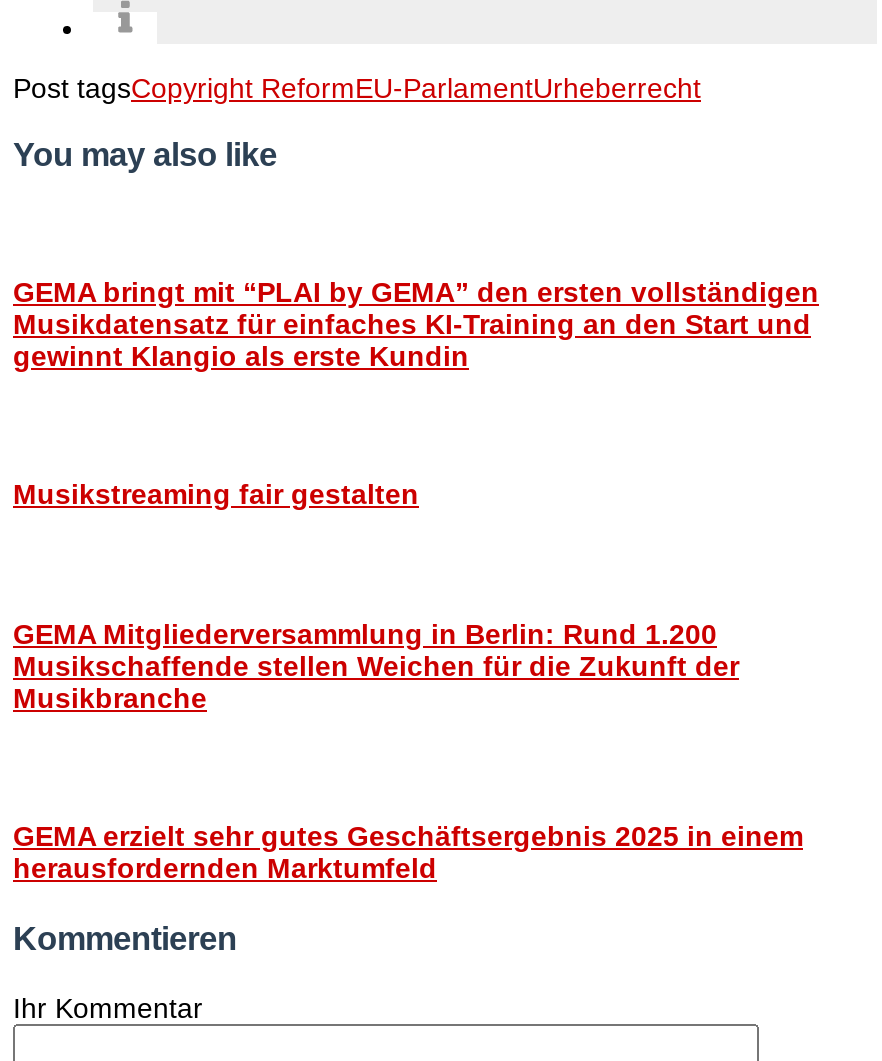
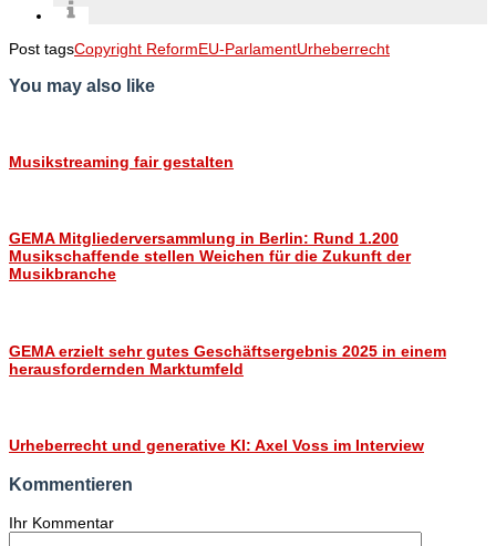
- GEMA bringt mit “PLAI by GEMA” den ersten vollständigen
- Musikdatensatz für einfaches KI-Training an den Start und
- gewinnt Klangio als erste Kundin

moved up: Musikstreaming fair gestalten | GEMA Mitgliederversammlung in Berlin: Rund 1.200 | Musikschaffende stellen Weichen für die Zukunft der | Musikbranche | GEMA erzielt sehr gutes Geschäftsergebnis 2025 in einem | herausfordernden Marktumfeld

+ Urheberrecht und generative KI: Axel Voss im Interview
